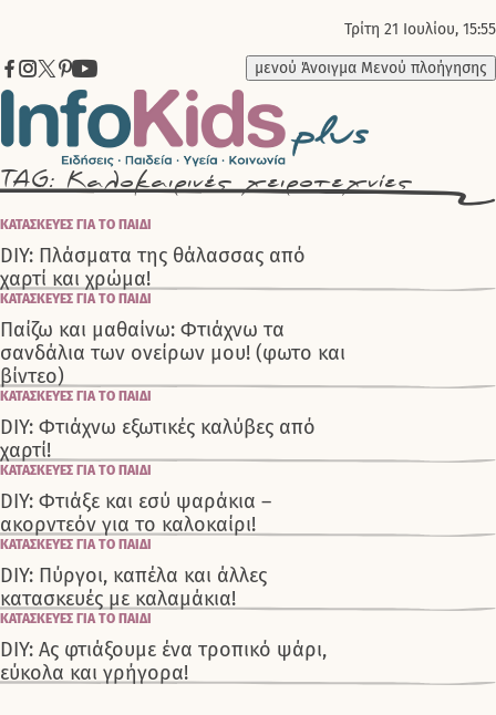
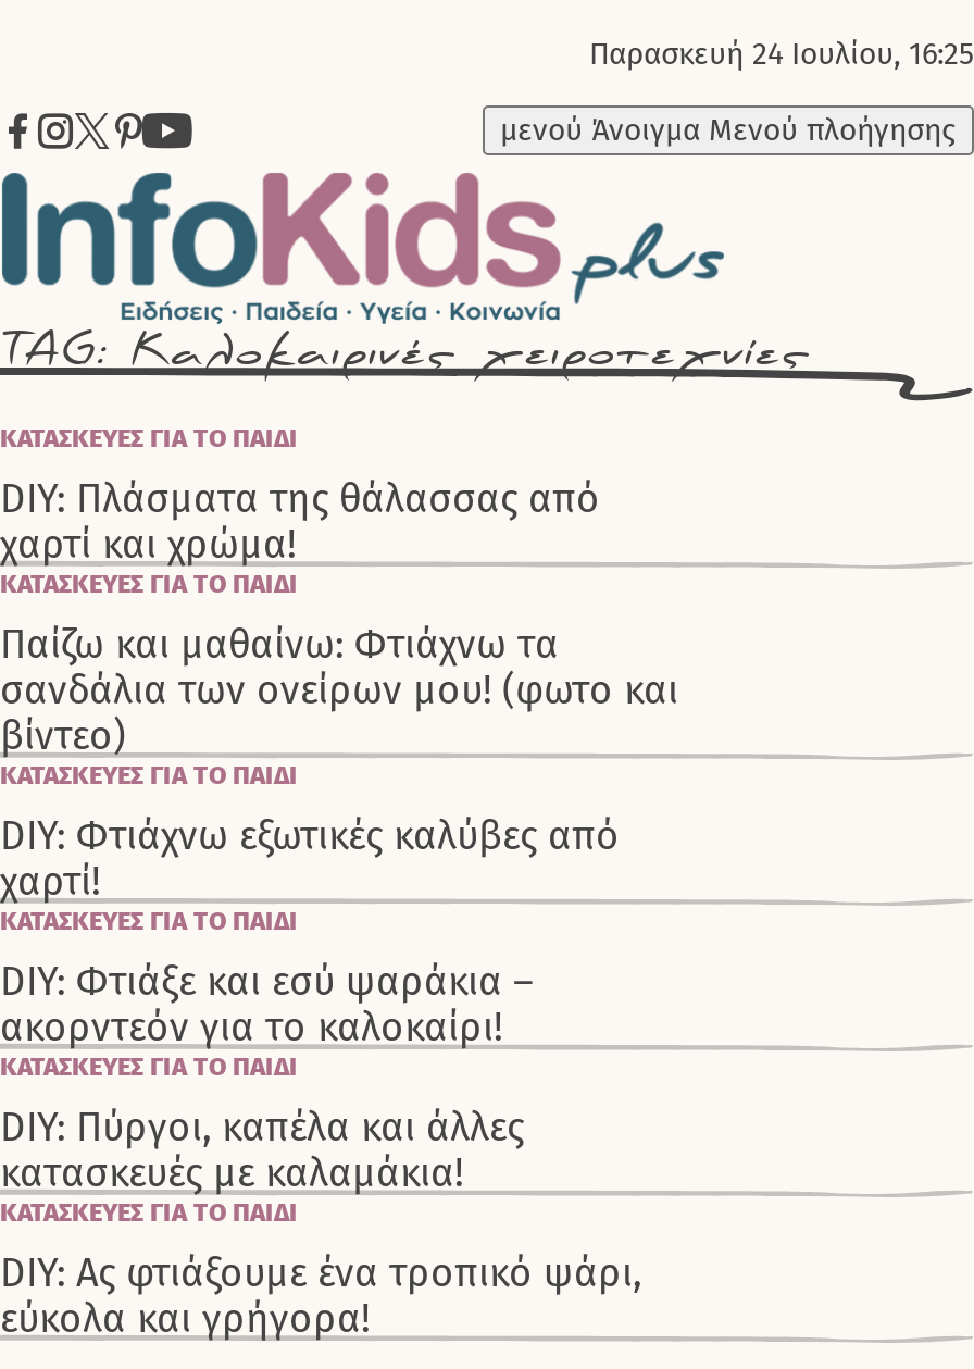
- Τρίτη 21 Ιουλίου, 15:55
+ Παρασκευή 24 Ιουλίου, 16:25
